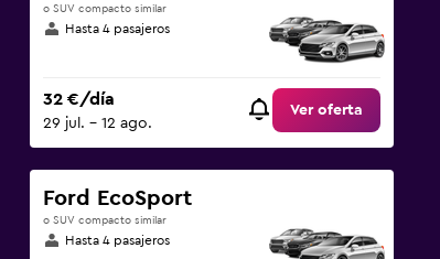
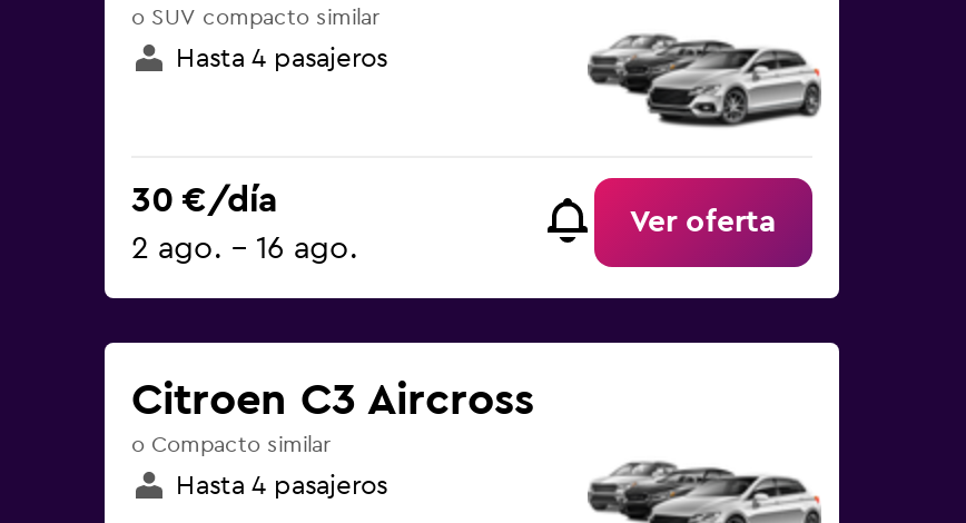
- 32 €/día
+ 30 €/día

- 29 jul. - 12 ago.
+ 2 ago. - 16 ago.

- Ford EcoSport
- o SUV compacto similar
+ Citroen C3 Aircross
+ o Compacto similar
